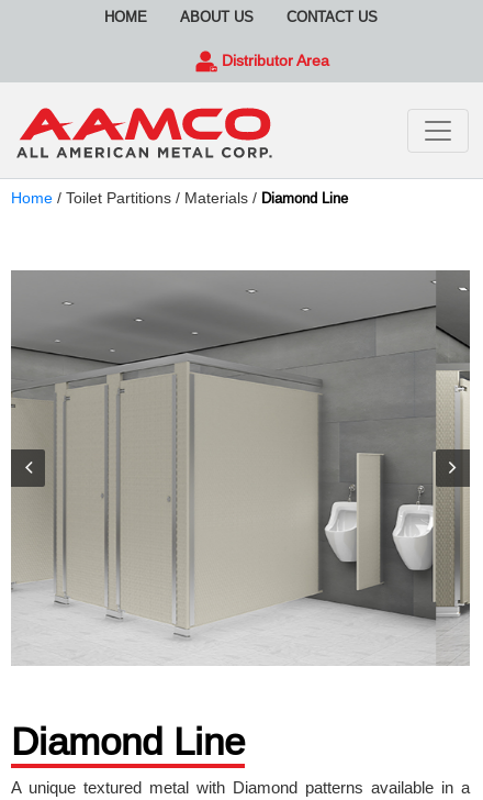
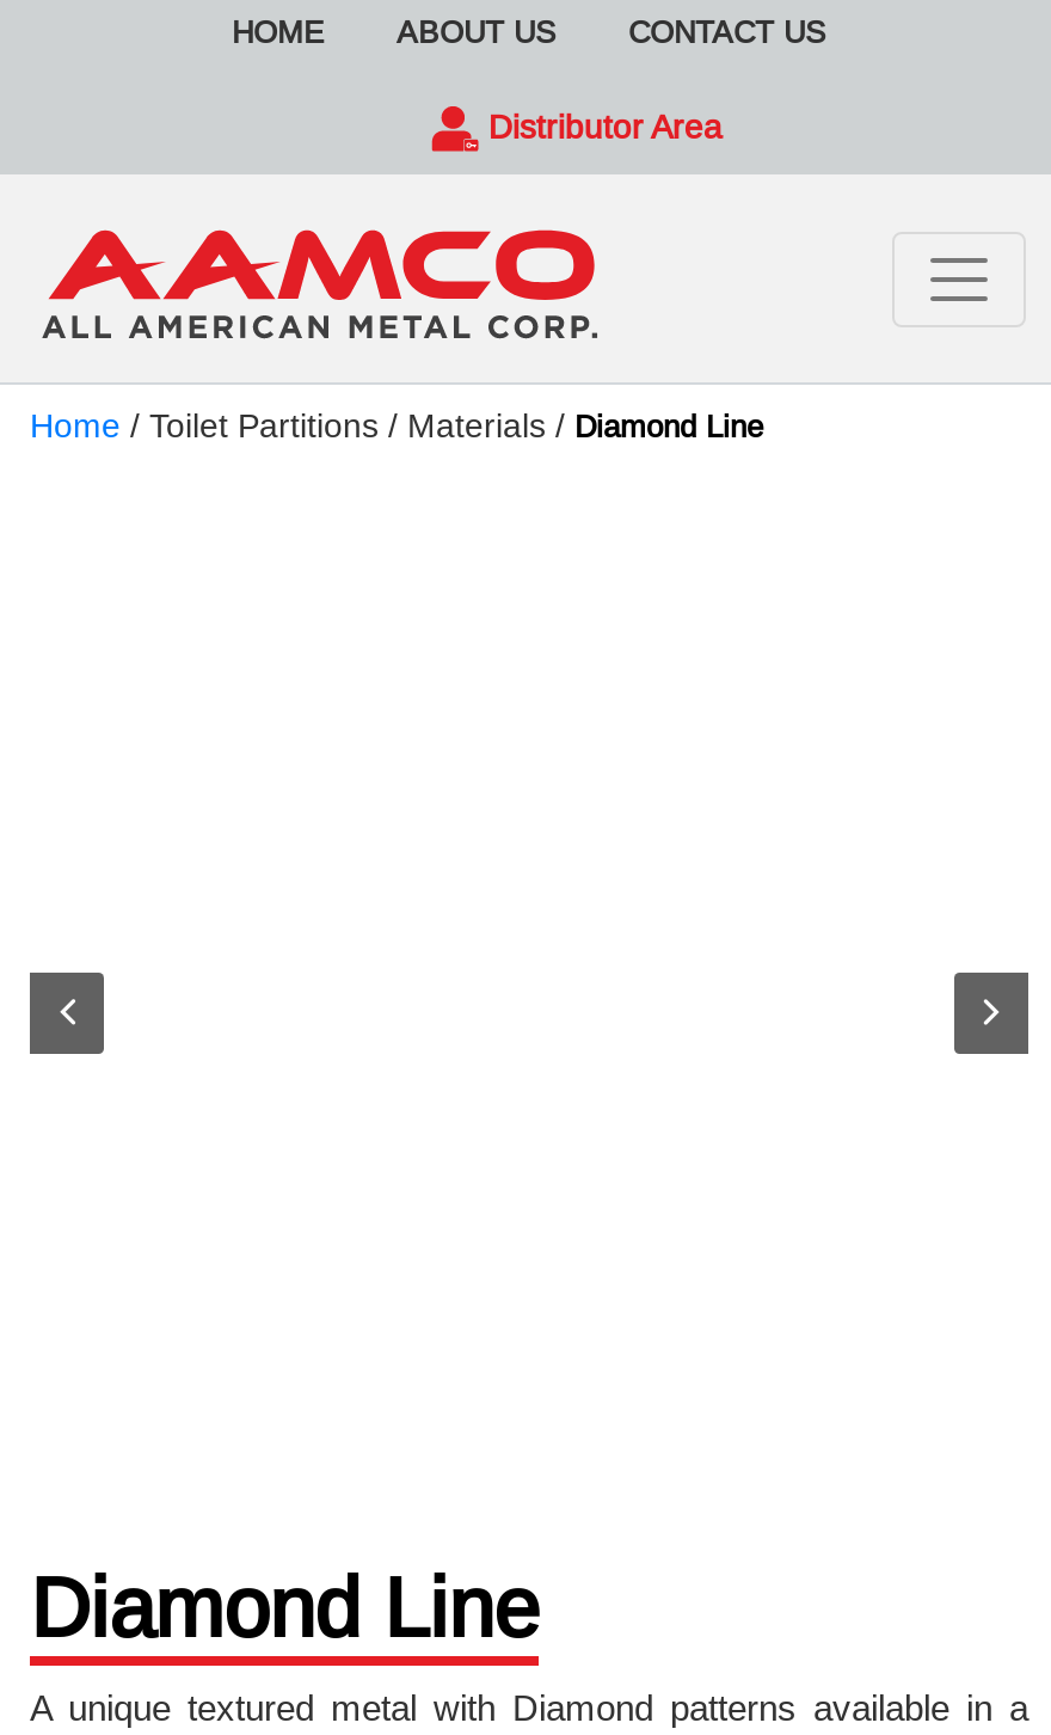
- [image]
